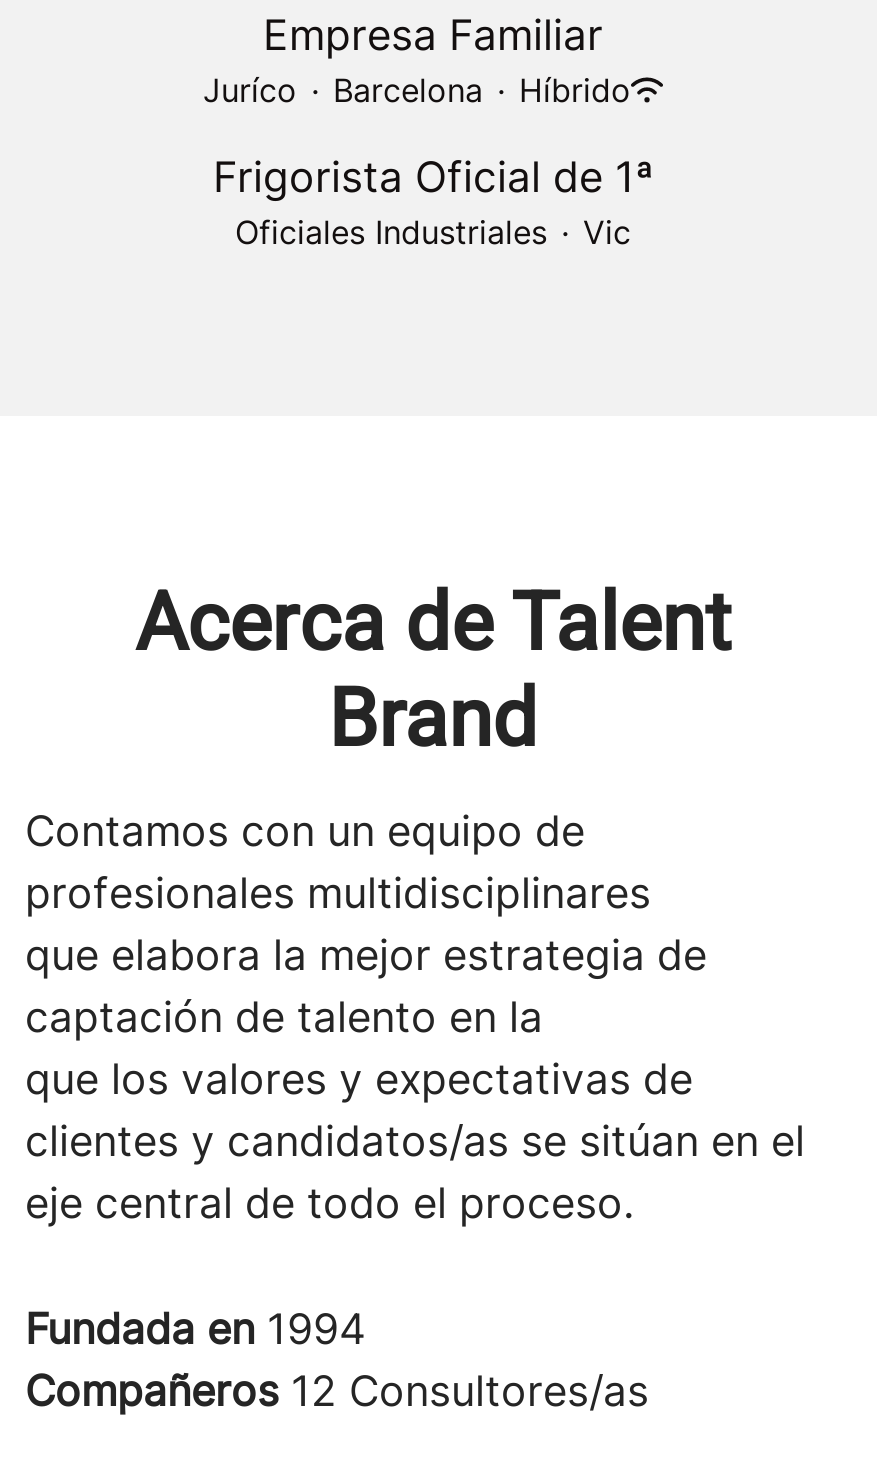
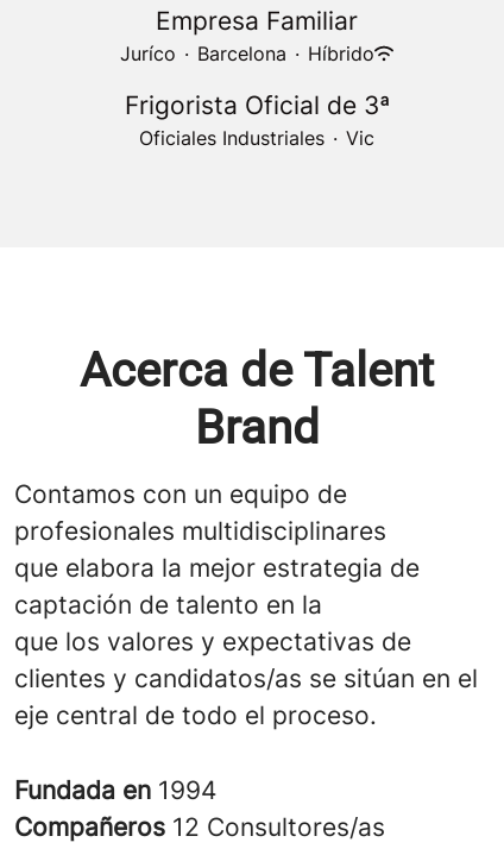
- Frigorista Oficial de 1ª
+ Frigorista Oficial de 3ª
